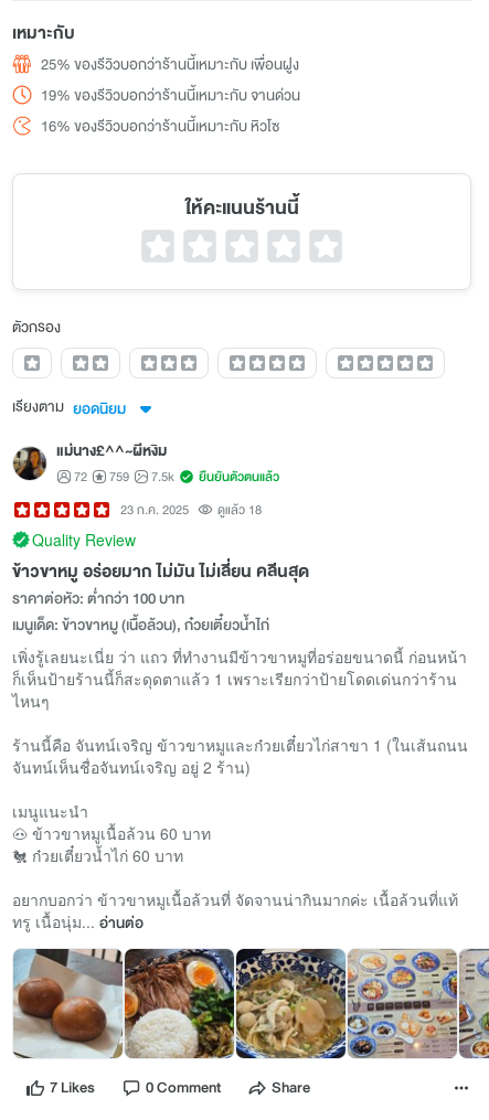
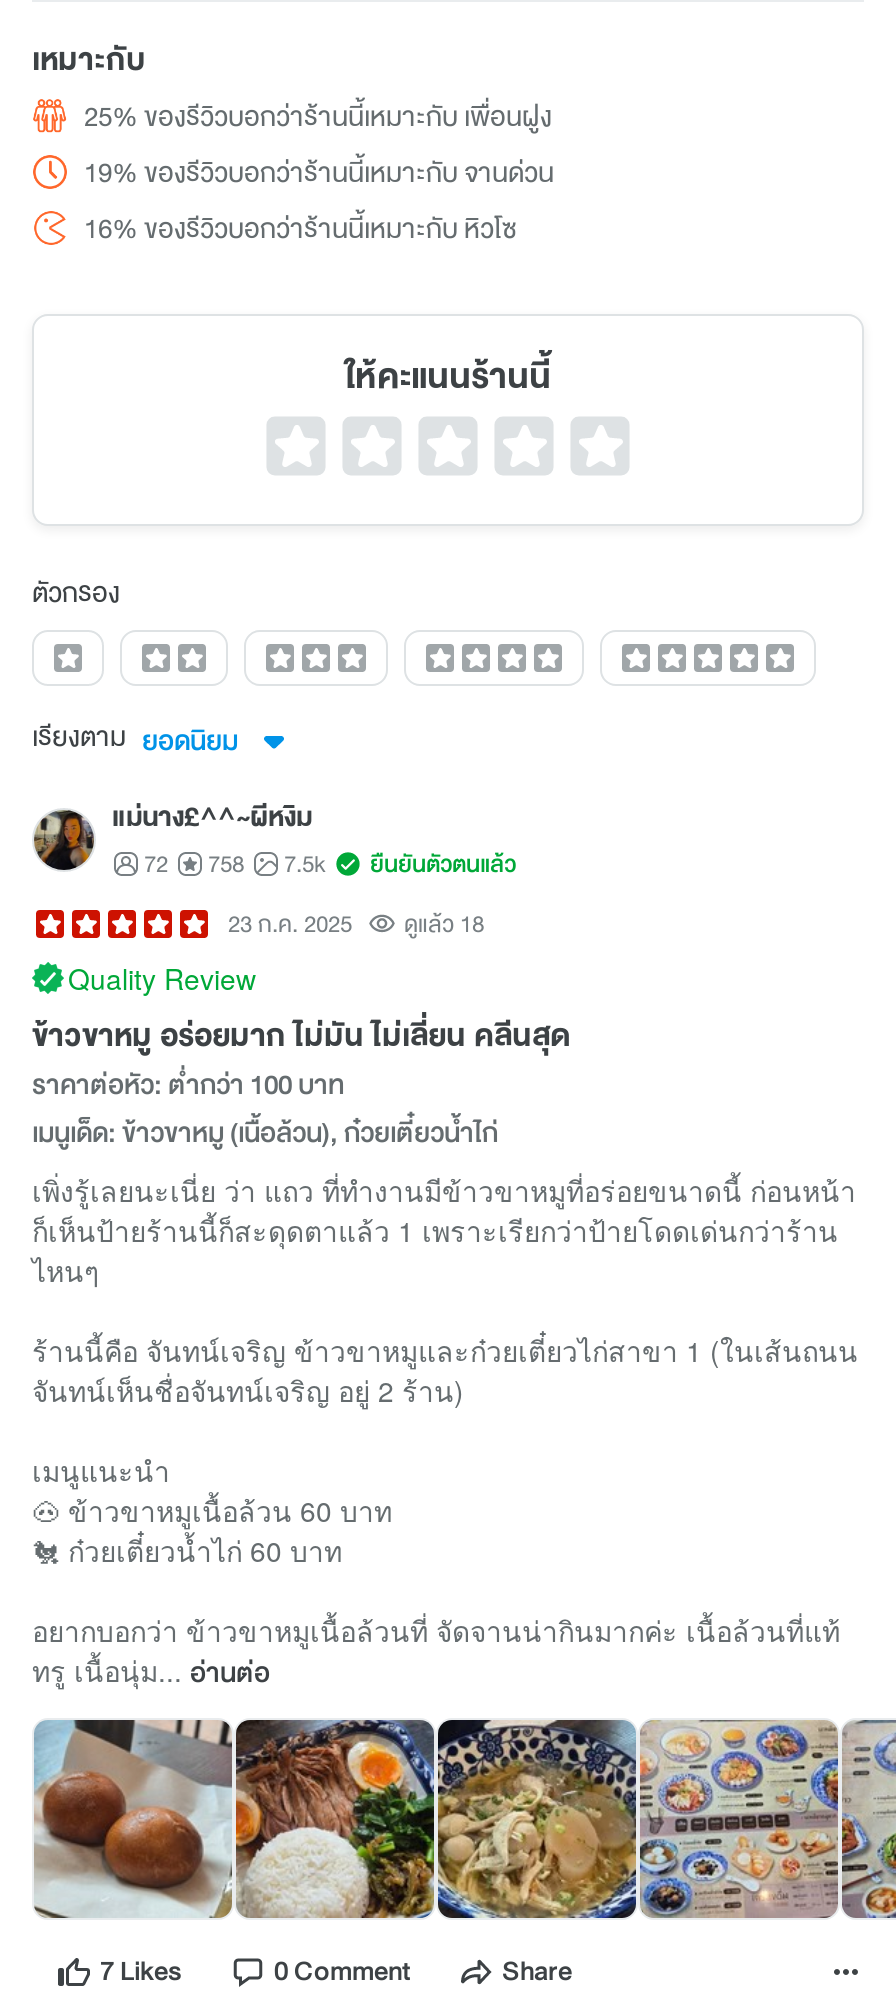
- 72 759 7.5k ยืนยันตัวตนแล้ว
+ 72 758 7.5k ยืนยันตัวตนแล้ว
